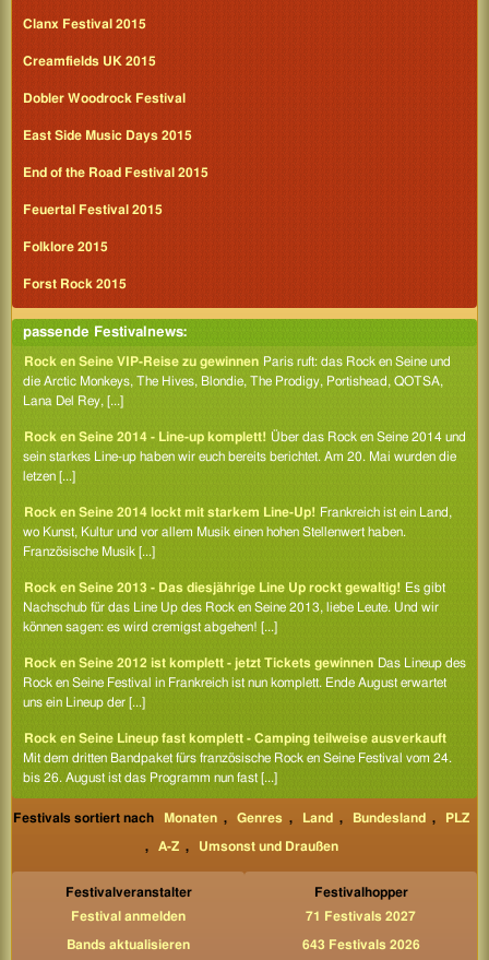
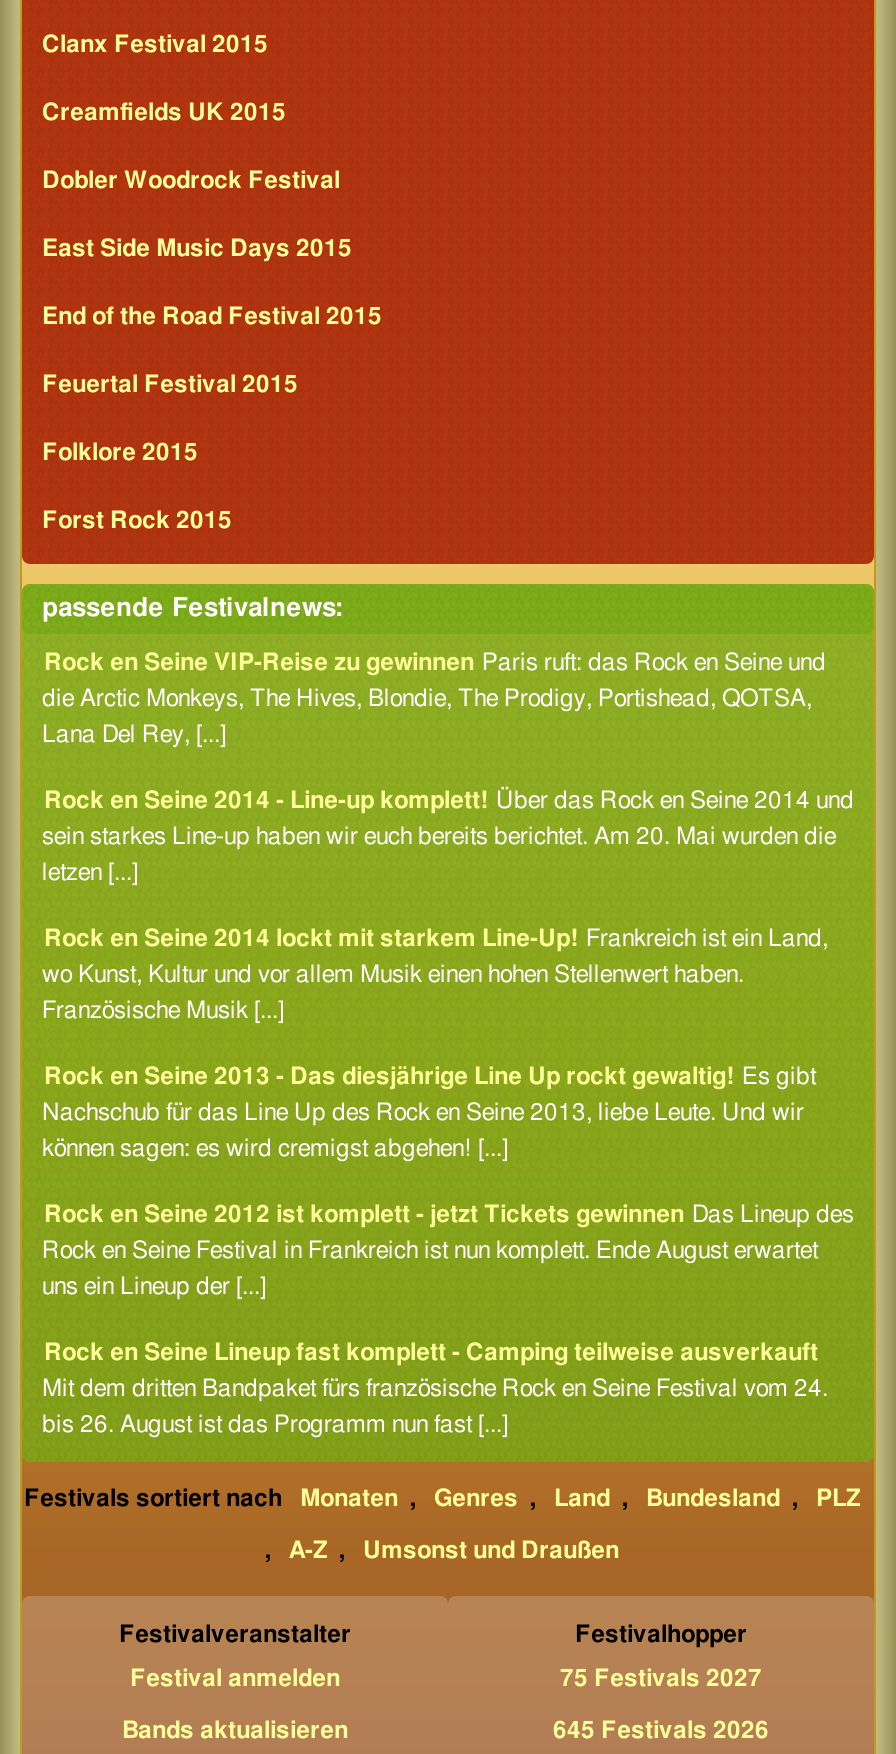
- 71 Festivals 2027
+ 75 Festivals 2027

- 643 Festivals 2026
+ 645 Festivals 2026
